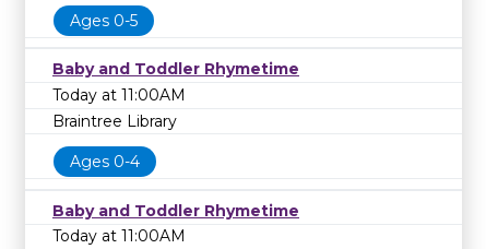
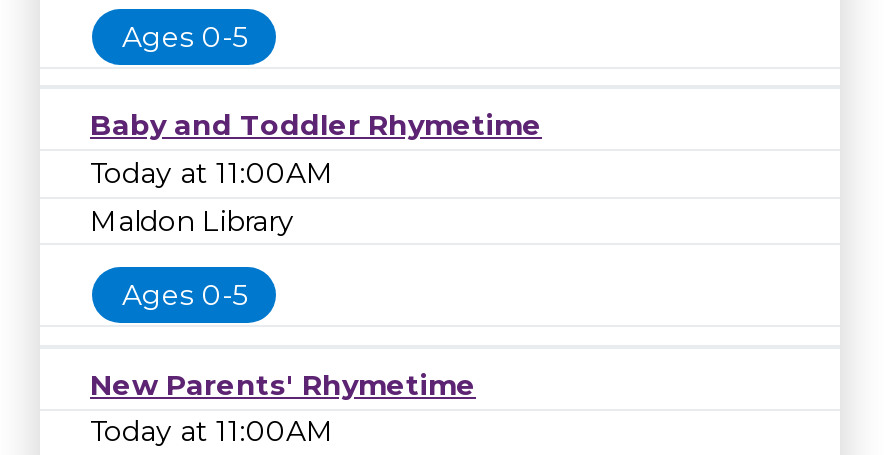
- Braintree Library
+ Maldon Library

- Ages 0-4
+ Ages 0-5

- Baby and Toddler Rhymetime
+ New Parents' Rhymetime
